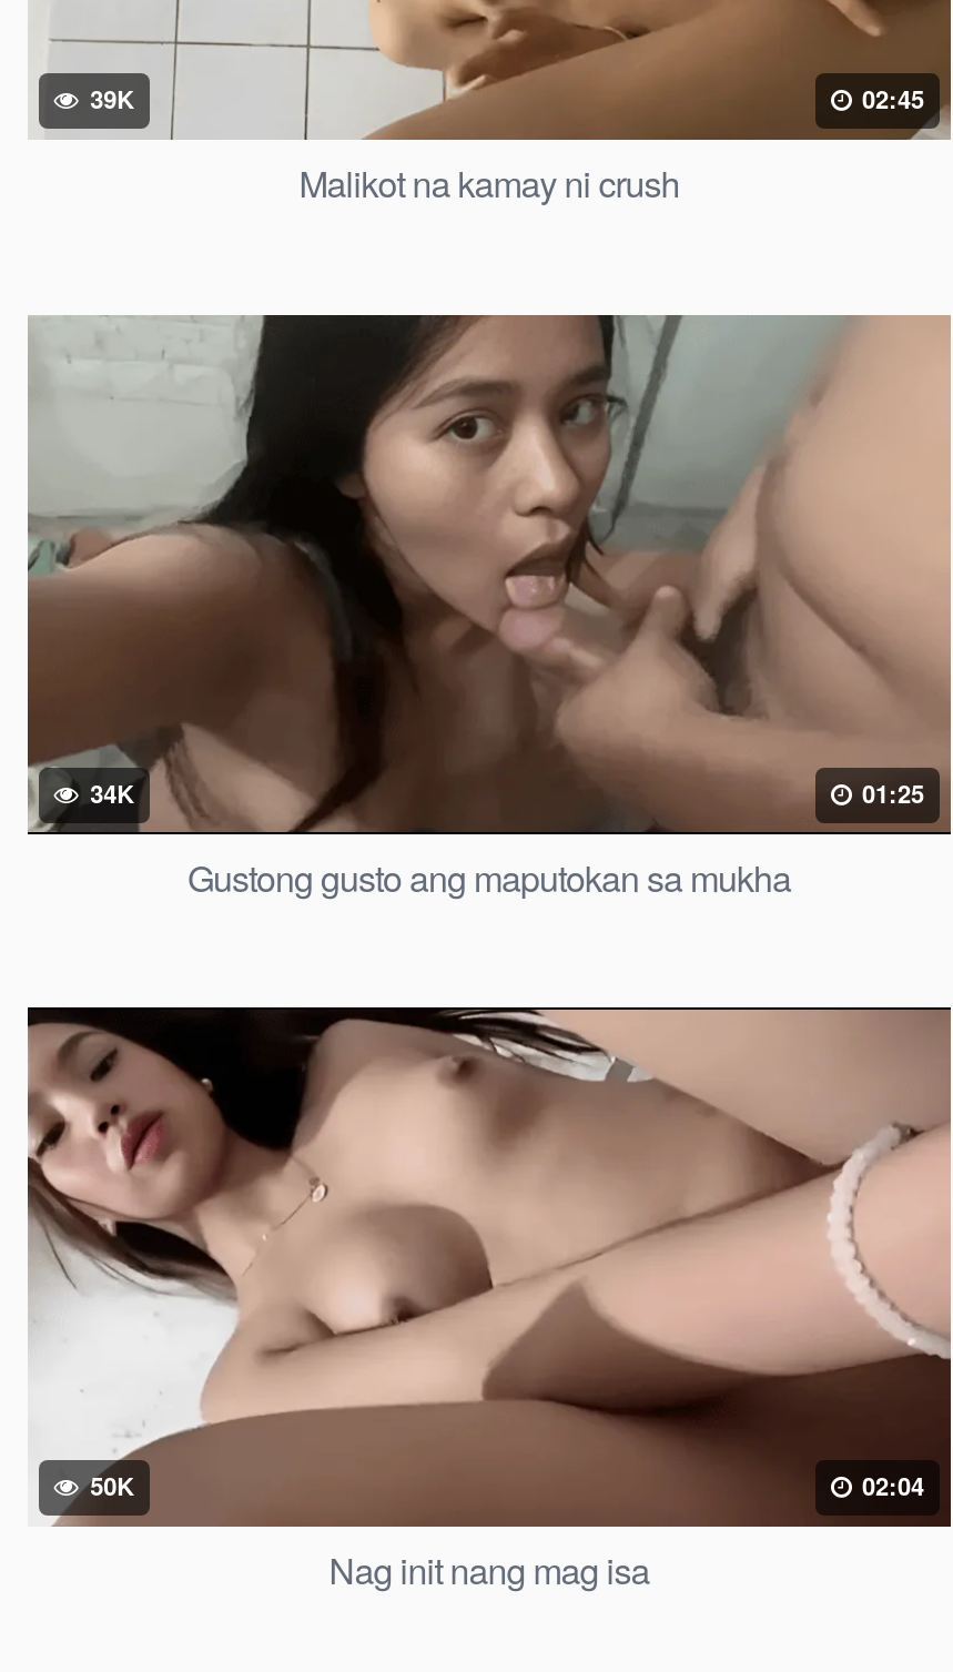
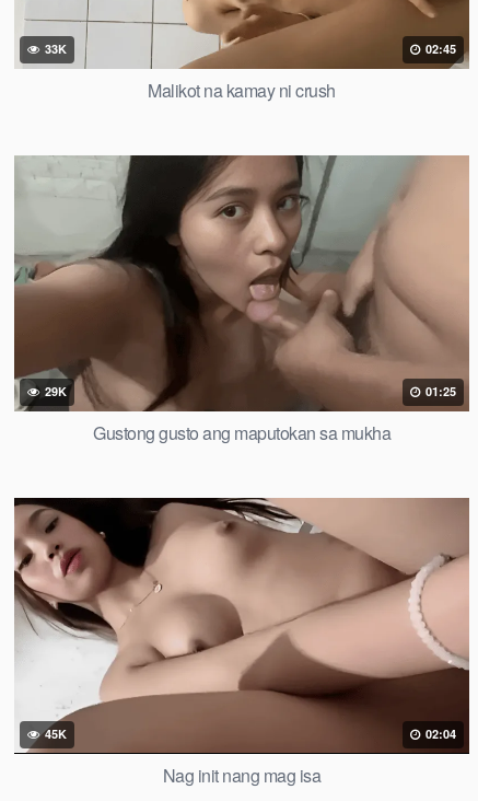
- 39K
+ 33K

- 34K
+ 29K

- 50K
+ 45K
